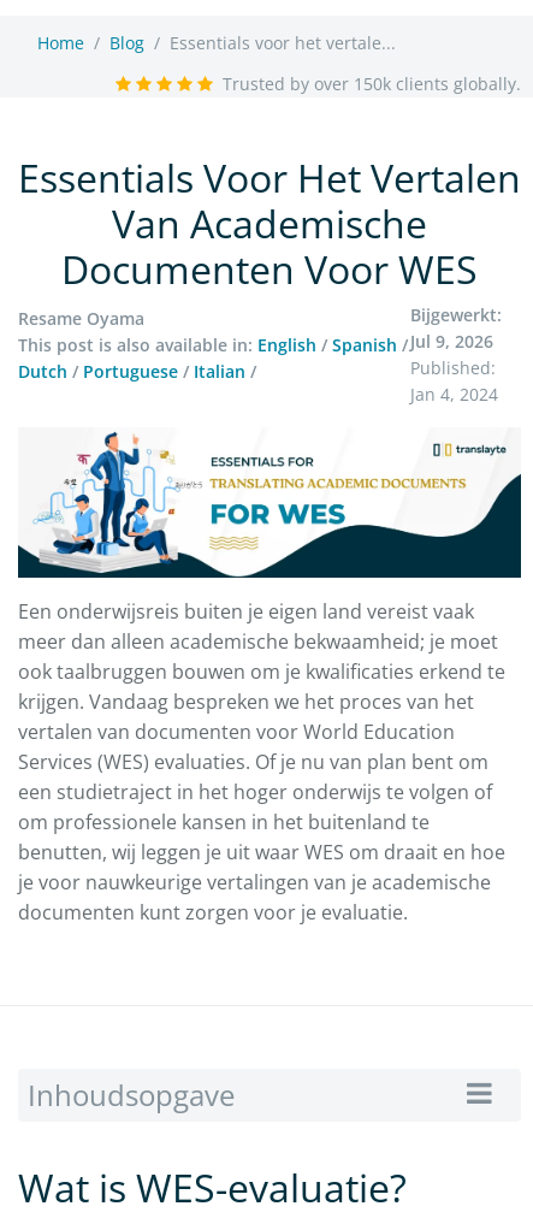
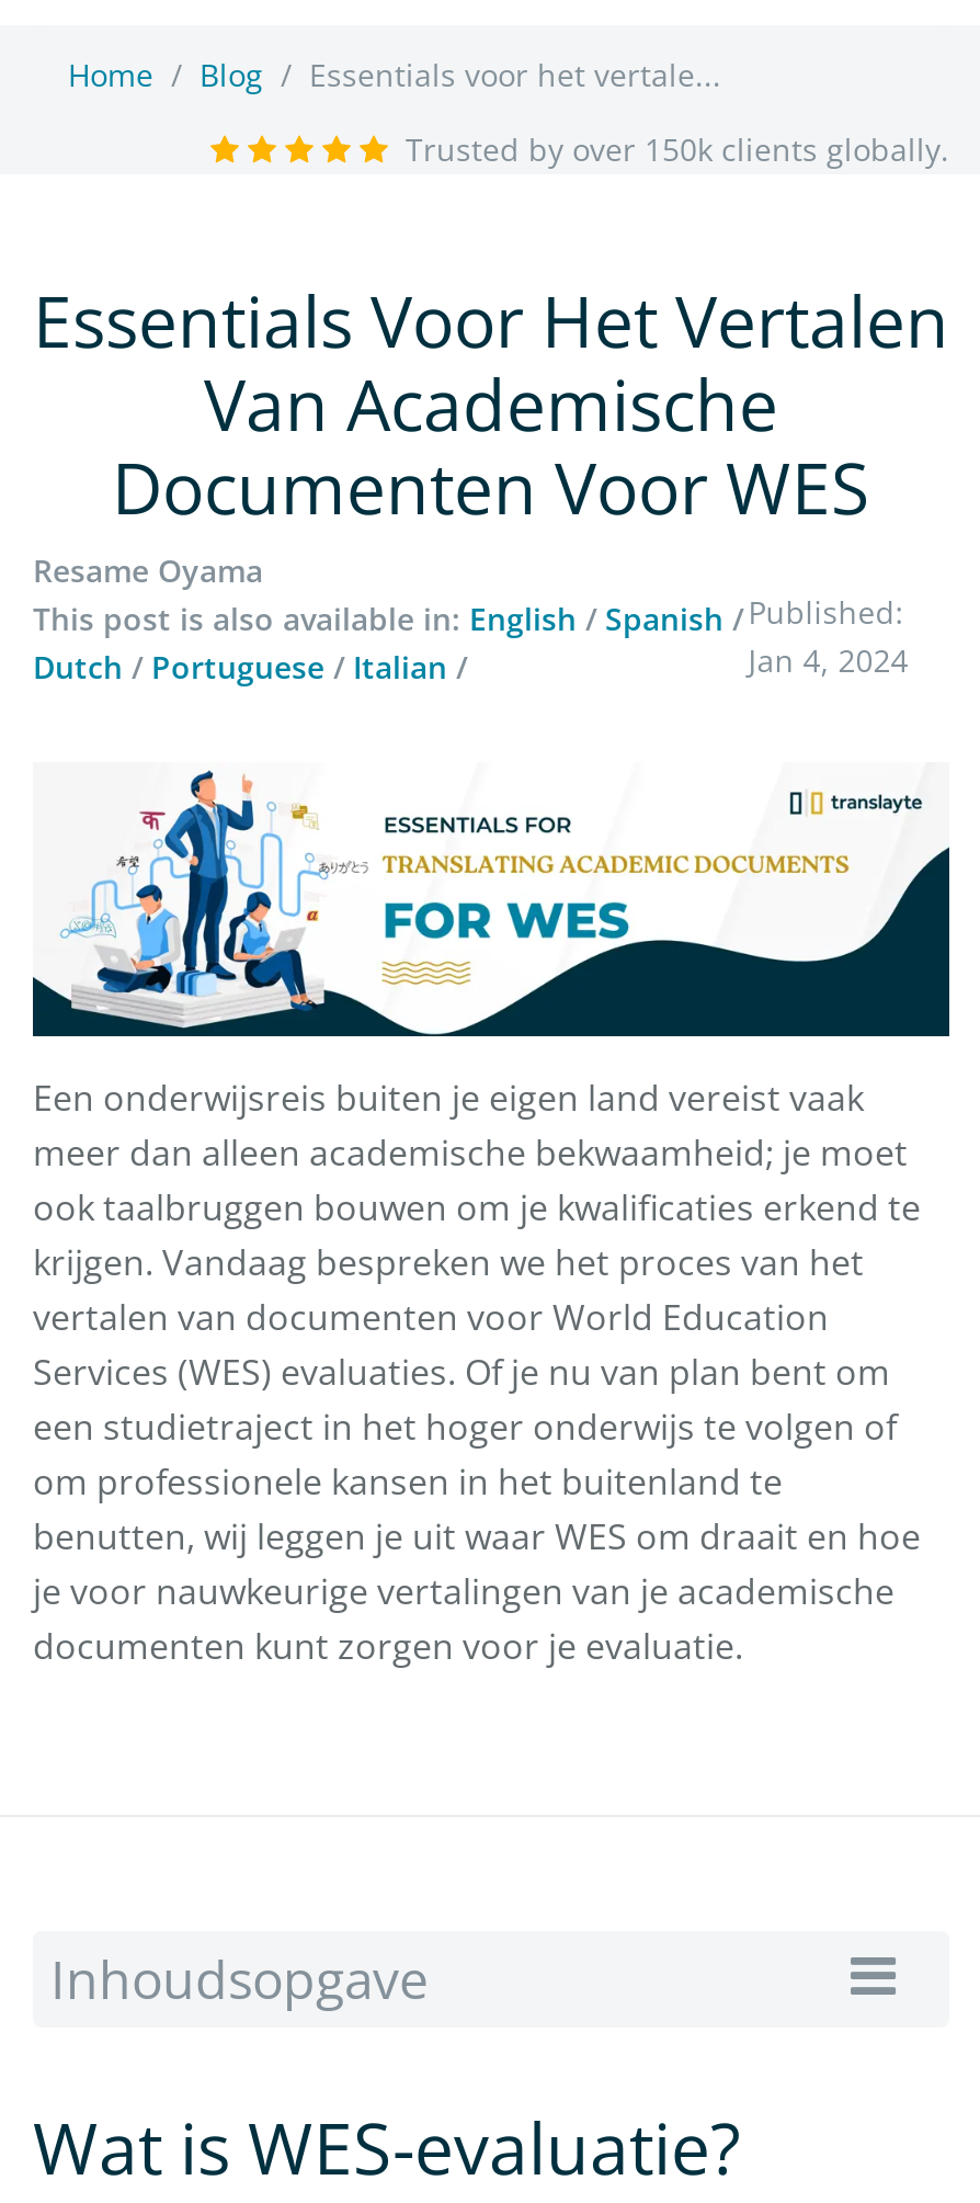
- Bijgewerkt:
- Jul 9, 2026

moved up: Published: | Jan 4, 2024
